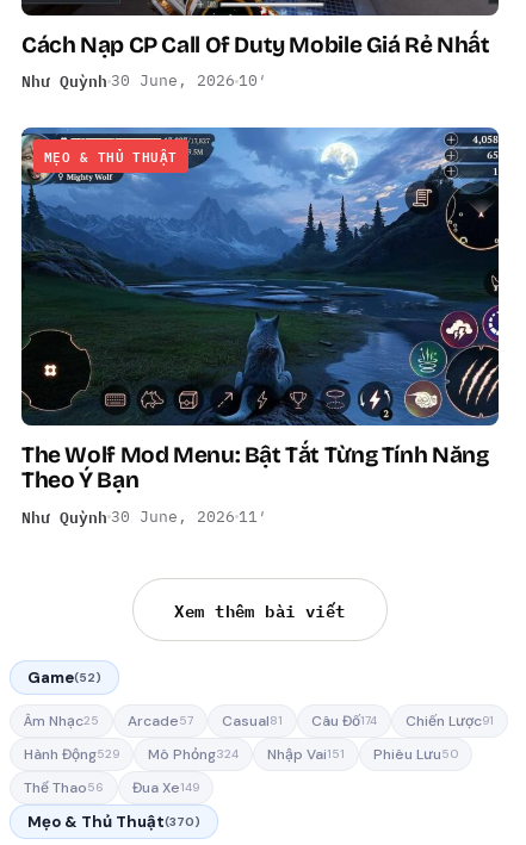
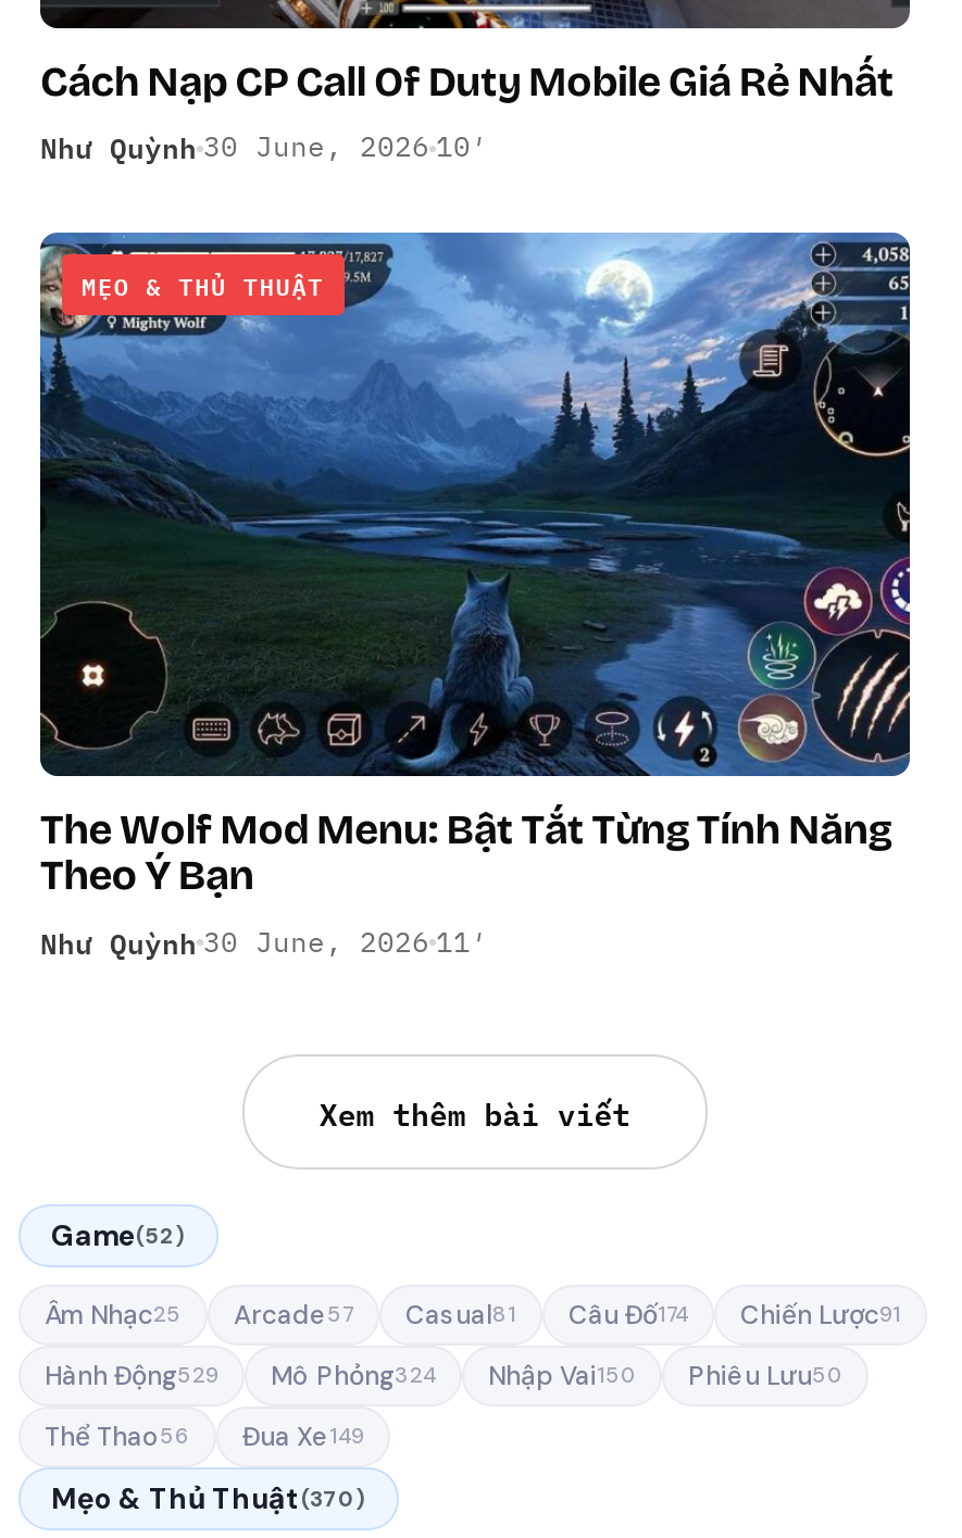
- Hành Động529 Mô Phỏng324 Nhập Vai151 Phiêu Lưu50
+ Hành Động529 Mô Phỏng324 Nhập Vai150 Phiêu Lưu50
